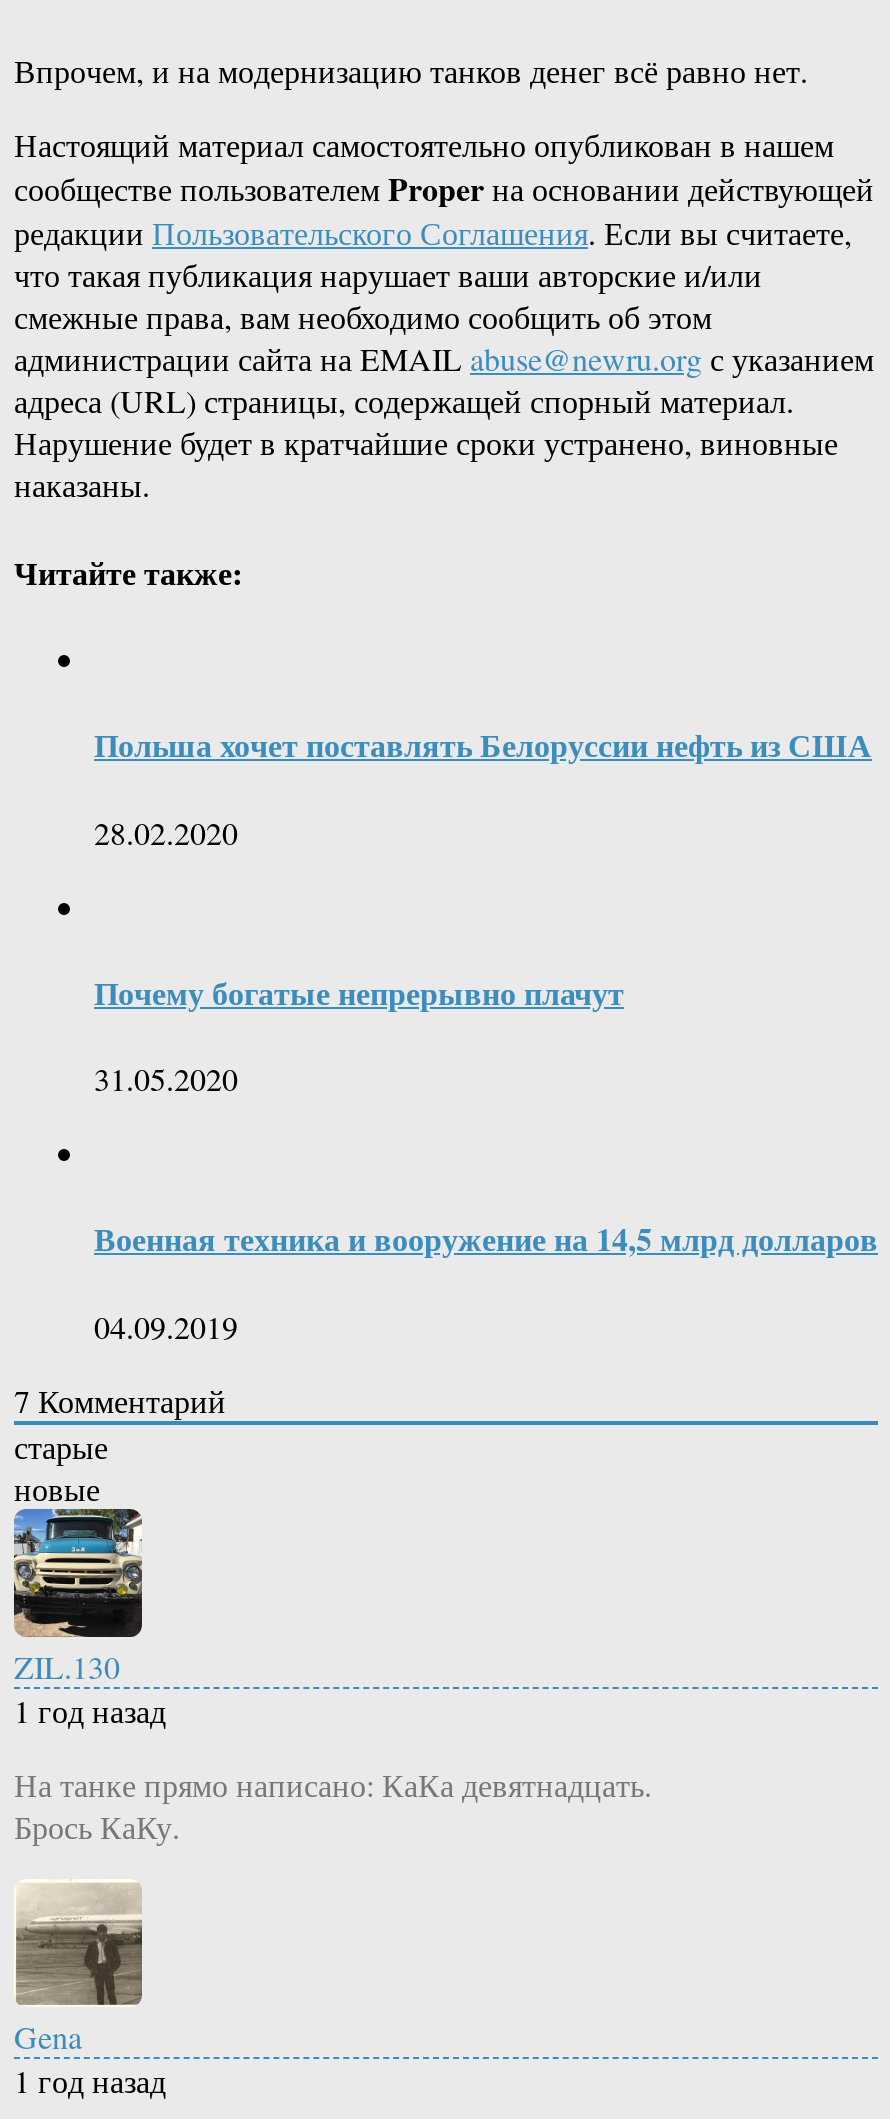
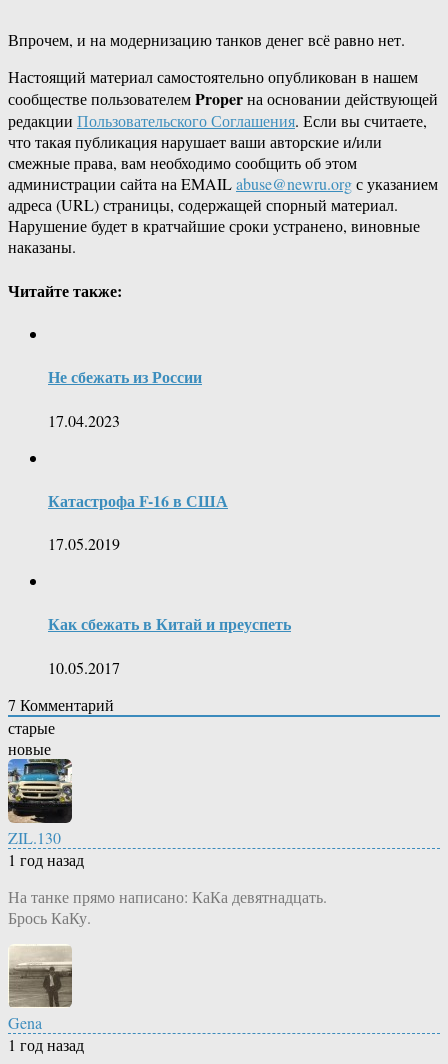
- Польша хочет поставлять Белоруссии нефть из США
+ Не сбежать из России

- 28.02.2020
+ 17.04.2023

- Почему богатые непрерывно плачут
+ Катастрофа F-16 в США

- 31.05.2020
+ 17.05.2019

- Военная техника и вооружение на 14,5 млрд долларов
+ Как сбежать в Китай и преуспеть

- 04.09.2019
+ 10.05.2017
